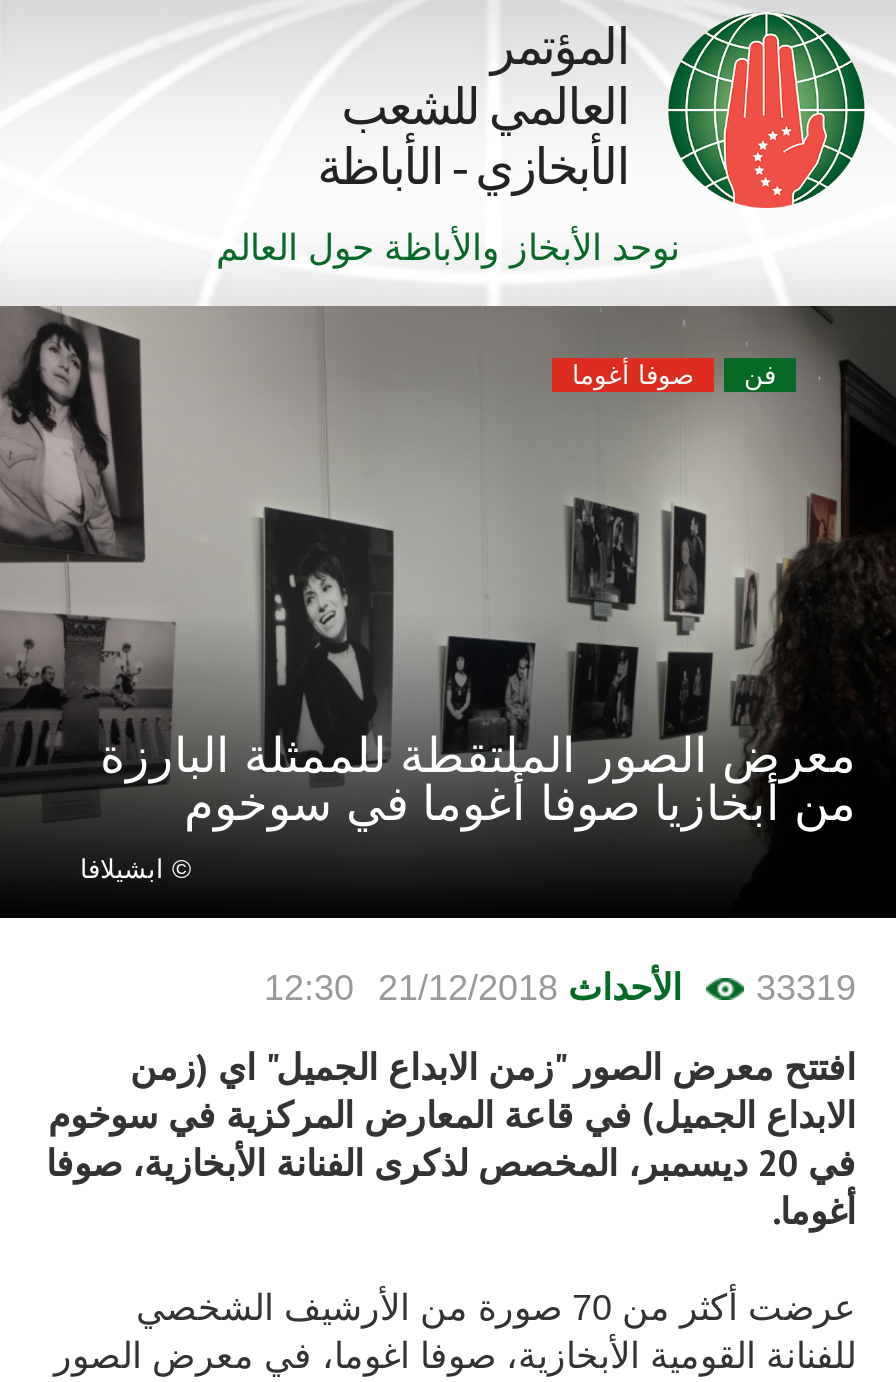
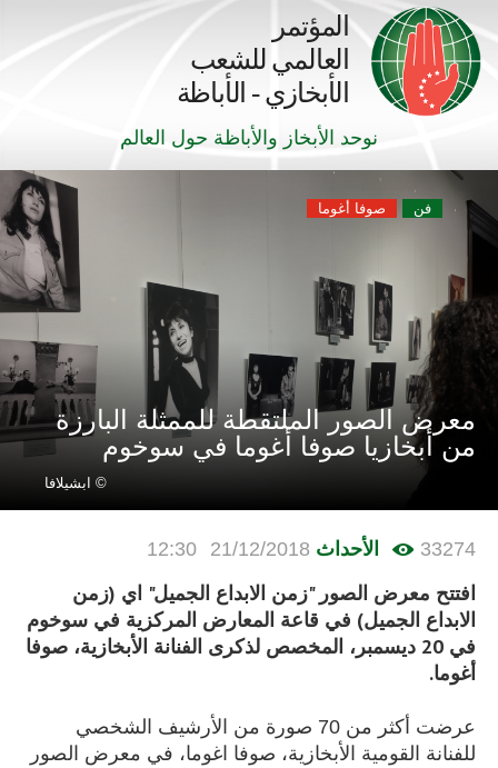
- 33319 الأحداث 21/12/2018 12:30
+ 33274 الأحداث 21/12/2018 12:30
